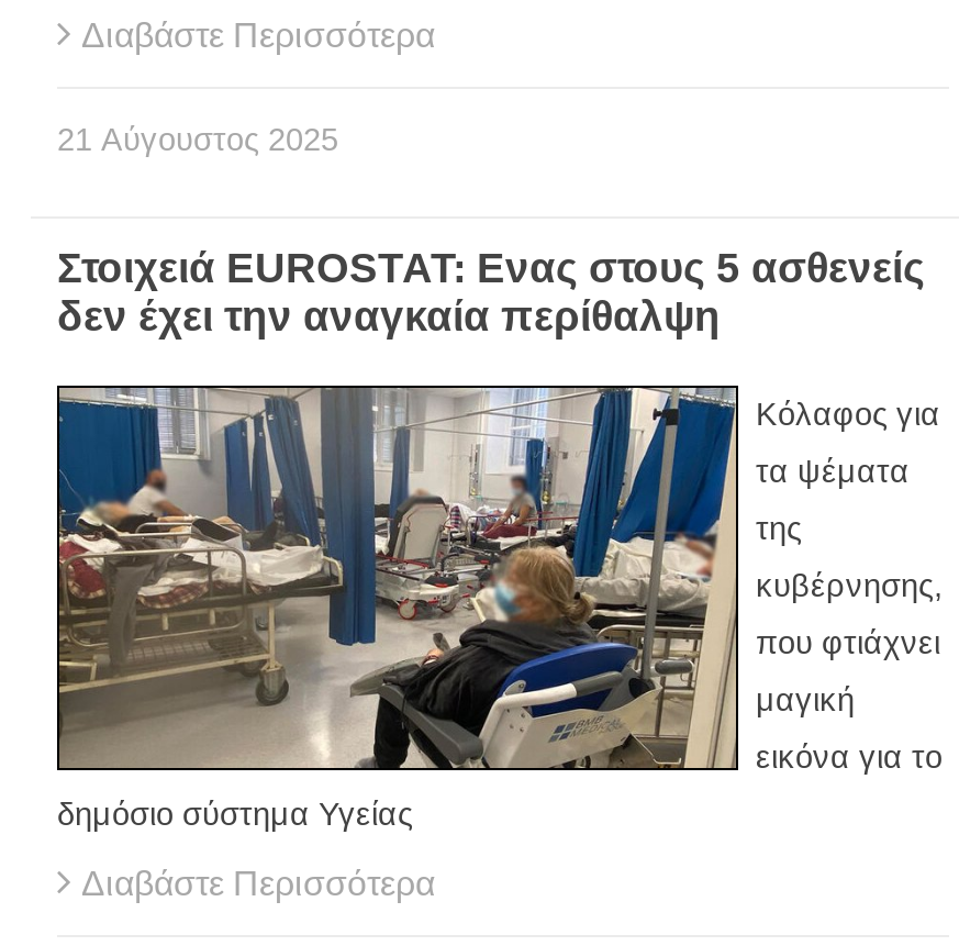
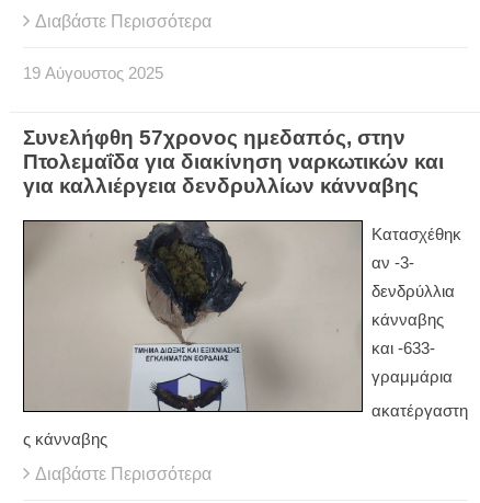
- 21 Αύγουστος 2025
+ 19 Αύγουστος 2025

- Στοιχειά EUROSTAT: Ενας στους 5 ασθενείς
- δεν έχει την αναγκαία περίθαλψη
+ Συνελήφθη 57χρονος ημεδαπός, στην
+ Πτολεμαΐδα για διακίνηση ναρκωτικών και
+ για καλλιέργεια δενδρυλλίων κάνναβης

- [image]
- Κόλαφος για
+ [image]
+ Κατασχέθηκ

- τα ψέματα
+ αν -3-

- της
+ δενδρύλλια

- κυβέρνησης,
+ κάνναβης

- που φτιάχνει
+ και -633-

- μαγική
+ γραμμάρια

- εικόνα για το
+ ακατέργαστη

- δημόσιο σύστημα Υγείας
+ ς κάνναβης
